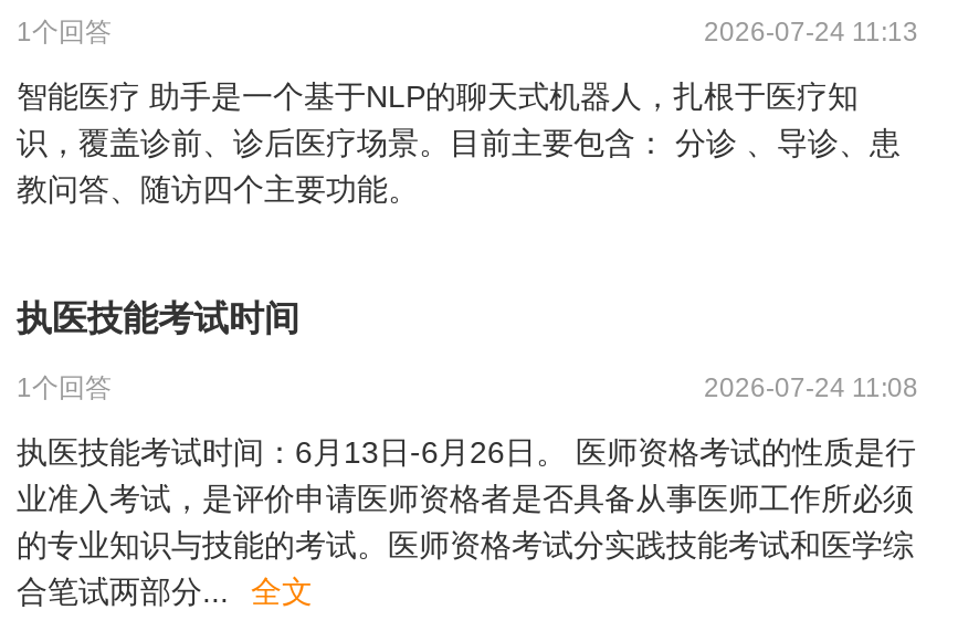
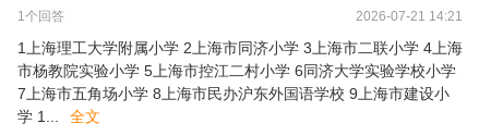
- 2026-07-24 11:13
- 智能医疗 助手是一个基于NLP的聊天式机器人，扎根于医疗知
- 识，覆盖诊前、诊后医疗场景。目前主要包含： 分诊 、导诊、患
- 教问答、随访四个主要功能。
- 执医技能考试时间
- 1个回答
- 2026-07-24 11:08
- 执医技能考试时间：6月13日-6月26日。 医师资格考试的性质是行
- 业准入考试，是评价申请医师资格者是否具备从事医师工作所必须
- 的专业知识与技能的考试。医师资格考试分实践技能考试和医学综
- 合笔试两部分...
+ 2026-07-21 14:21
+ 1上海理工大学附属小学 2上海市同济小学 3上海市二联小学 4上海
+ 市杨教院实验小学 5上海市控江二村小学 6同济大学实验学校小学
+ 7上海市五角场小学 8上海市民办沪东外国语学校 9上海市建设小
+ 学 1...
